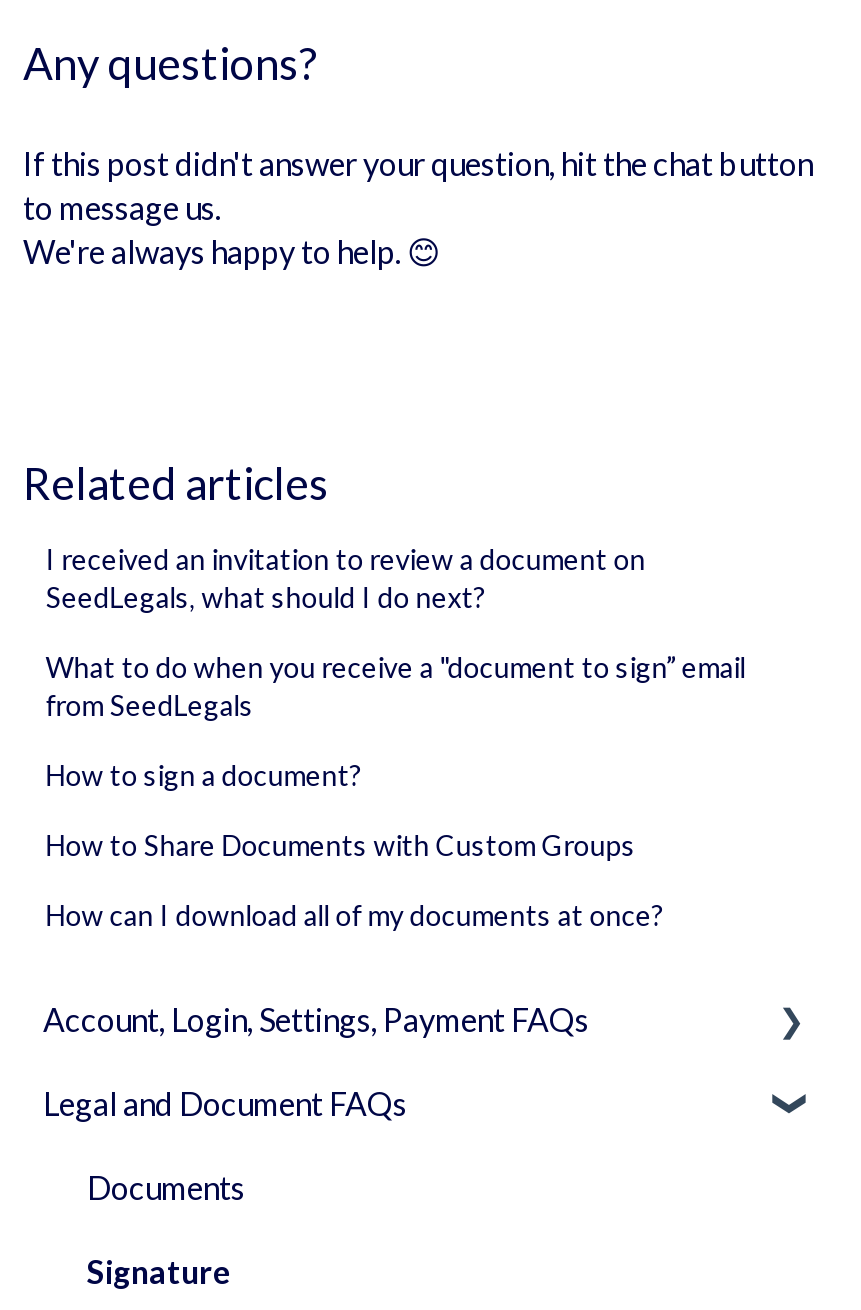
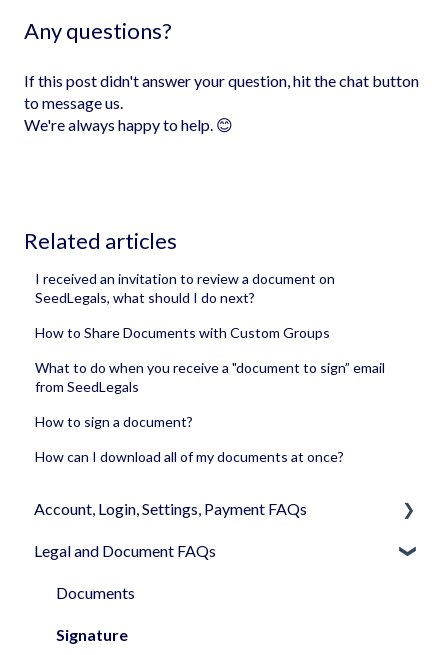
moved down: What to do when you receive a "document to sign” email | from SeedLegals | How to sign a document?

moved up: How to Share Documents with Custom Groups
